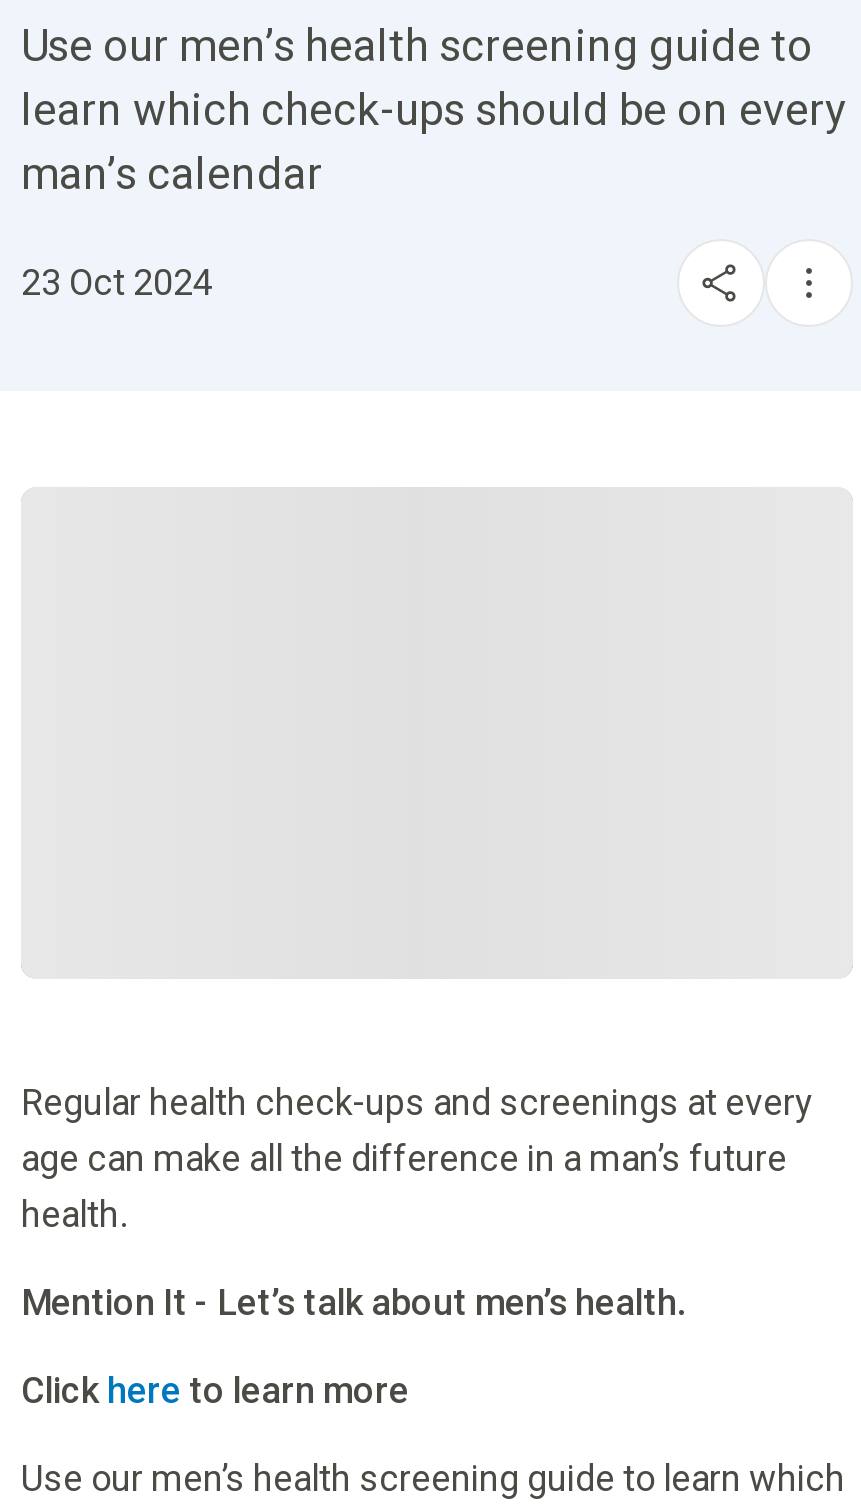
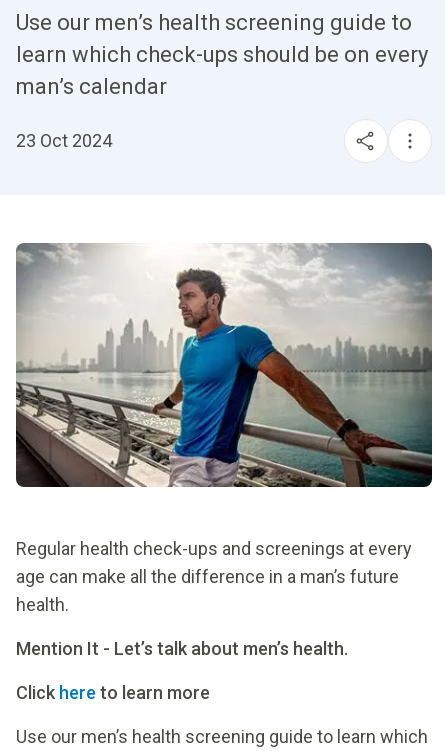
+ [image]
